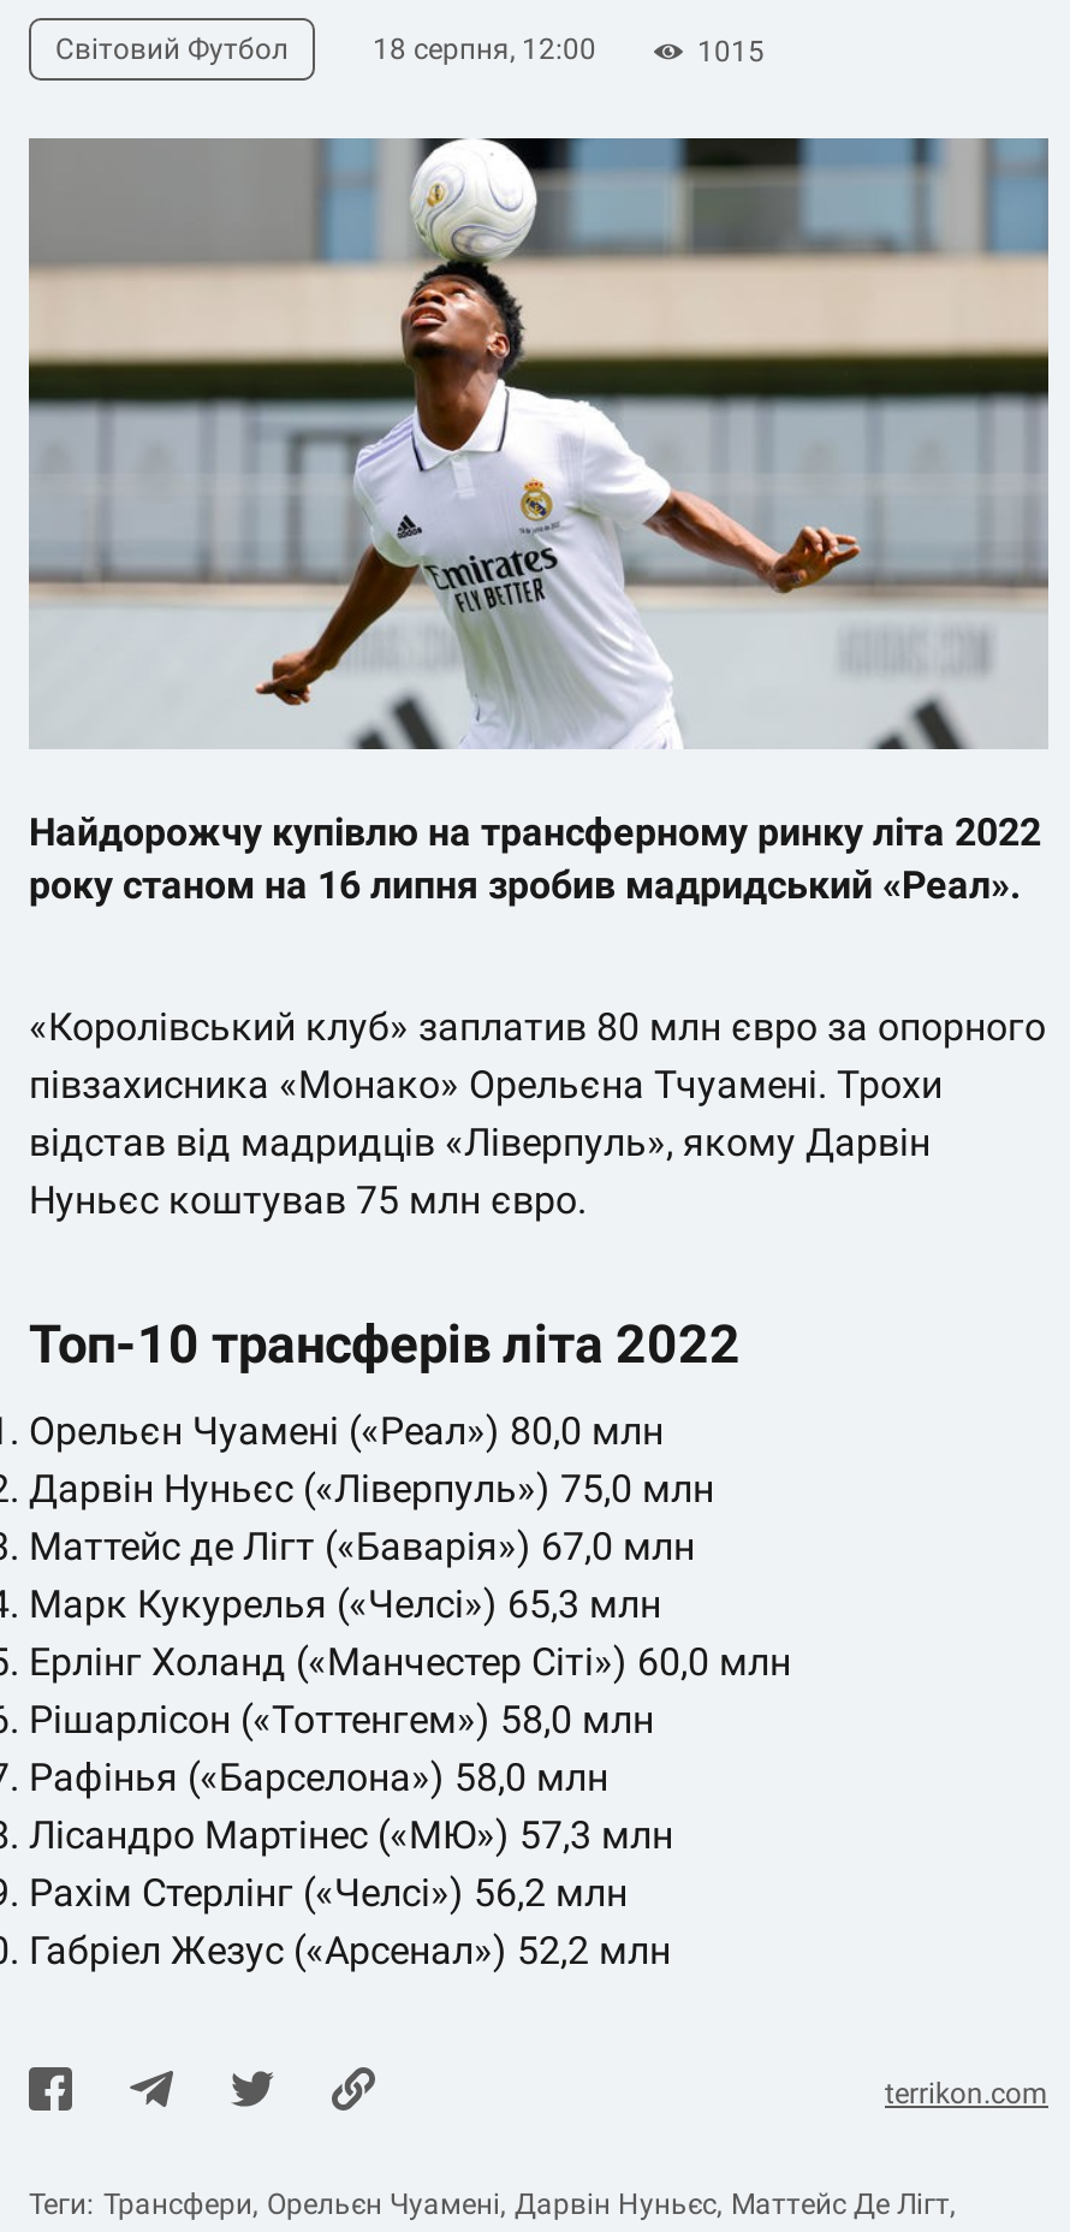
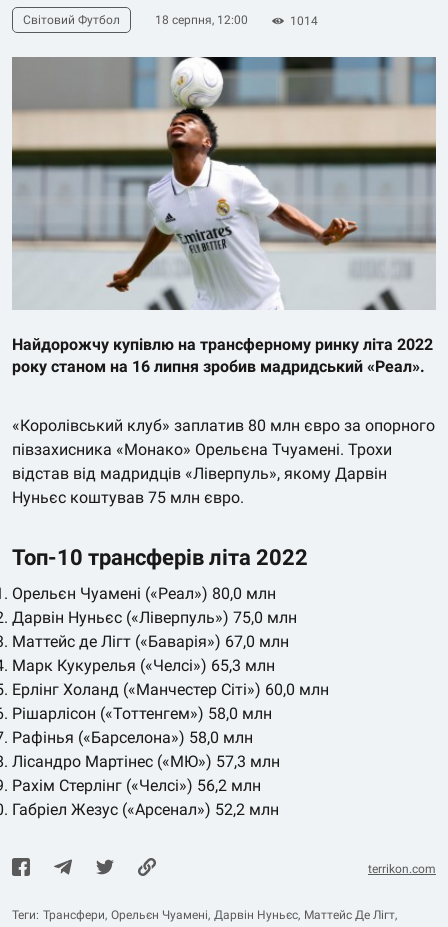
- 1015
+ 1014
